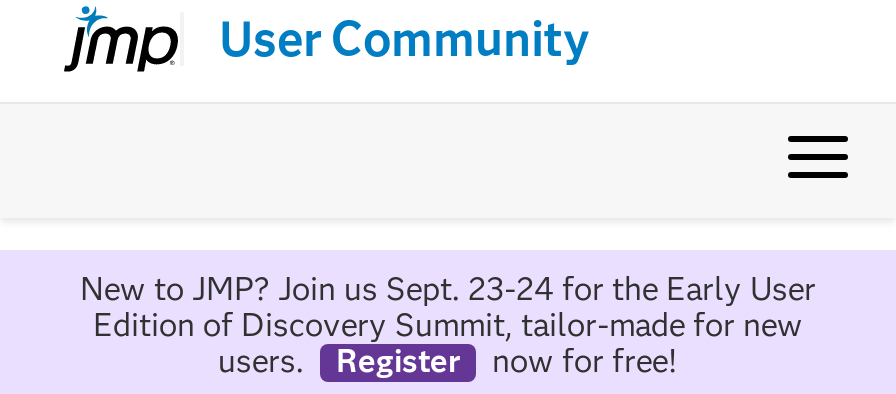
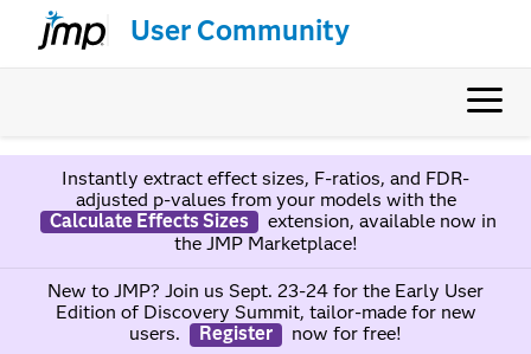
+ Instantly extract effect sizes, F-ratios, and FDR-
+ adjusted p-values from your models with the
+ Calculate Effects Sizes
+ extension, available now in
+ the JMP Marketplace!
